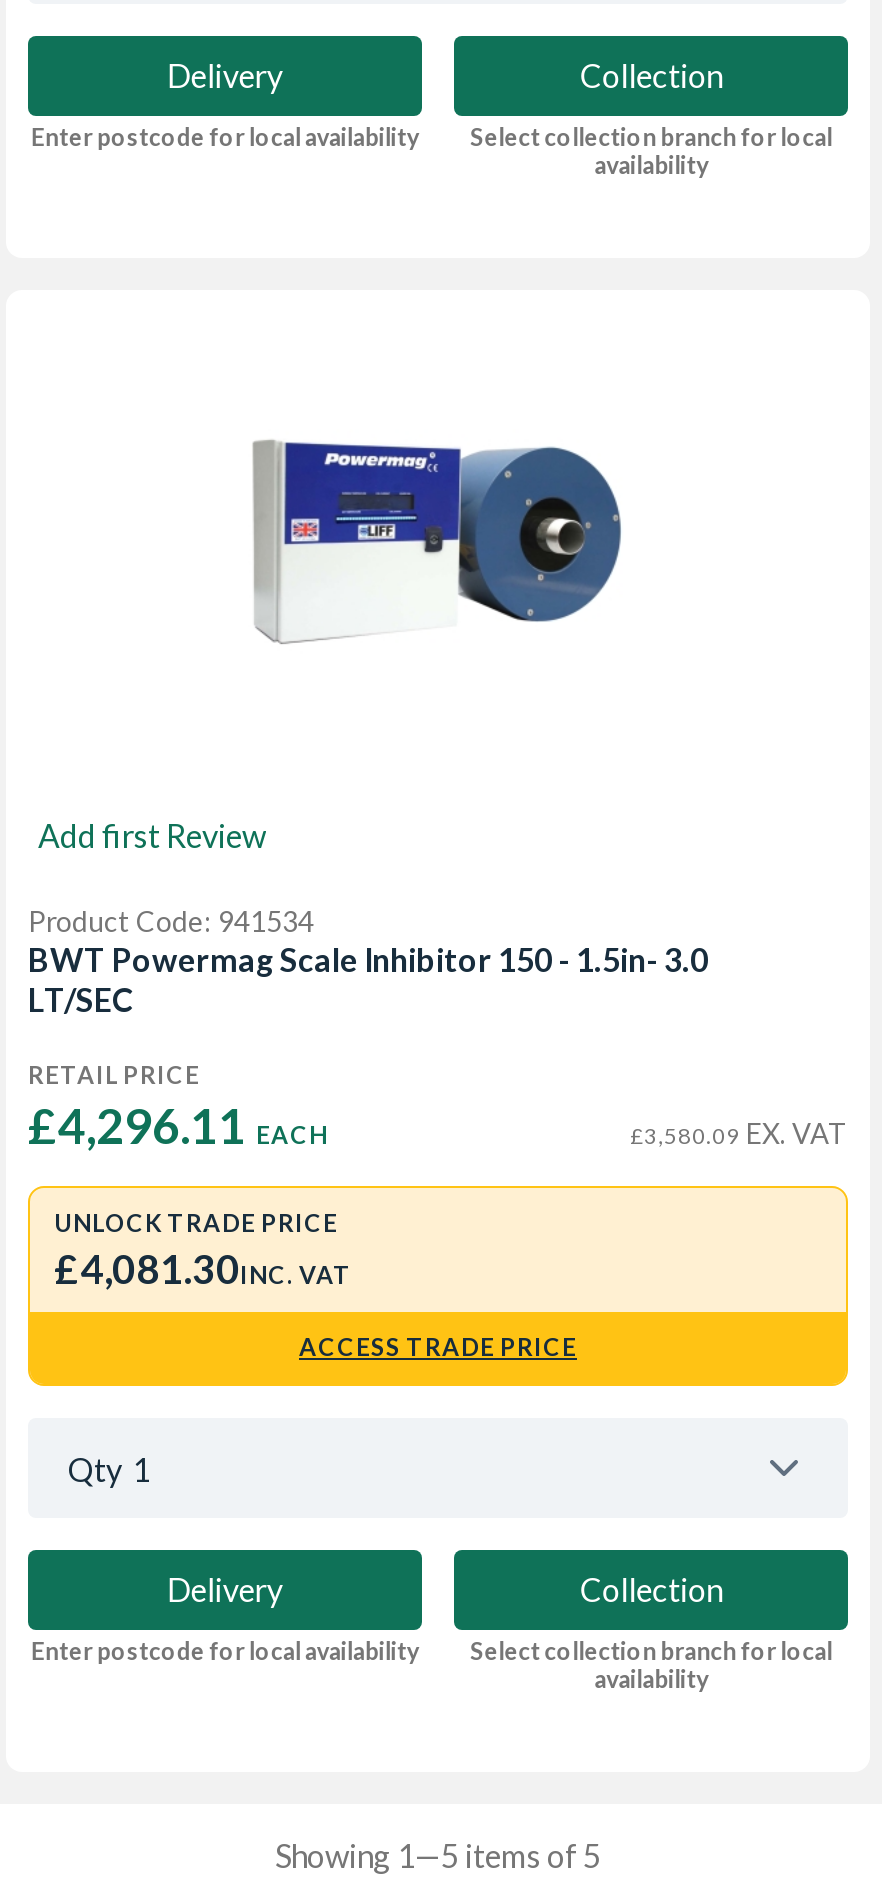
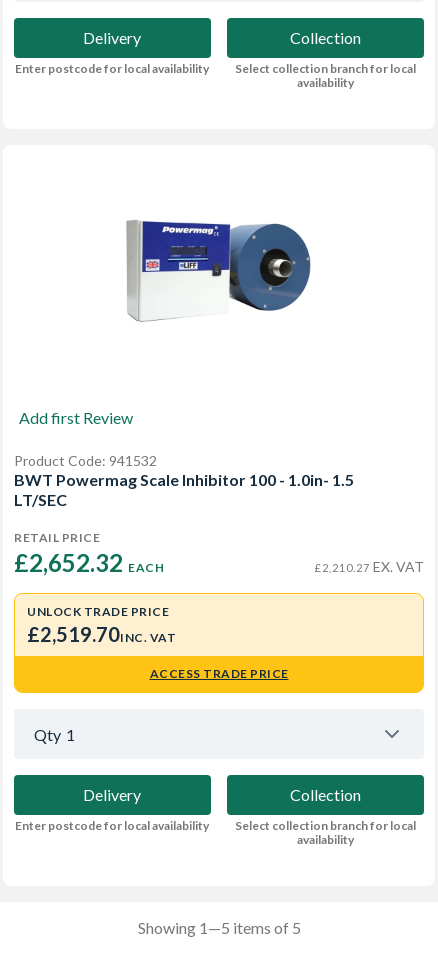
- Product Code: 941534
+ Product Code: 941532

- BWT Powermag Scale Inhibitor 150 - 1.5in- 3.0
+ BWT Powermag Scale Inhibitor 100 - 1.0in- 1.5

- £4,296.11 EACH
+ £2,652.32 EACH

- £3,580.09 EX. VAT
+ £2,210.27 EX. VAT

- £4,081.30INC. VAT
+ £2,519.70INC. VAT
